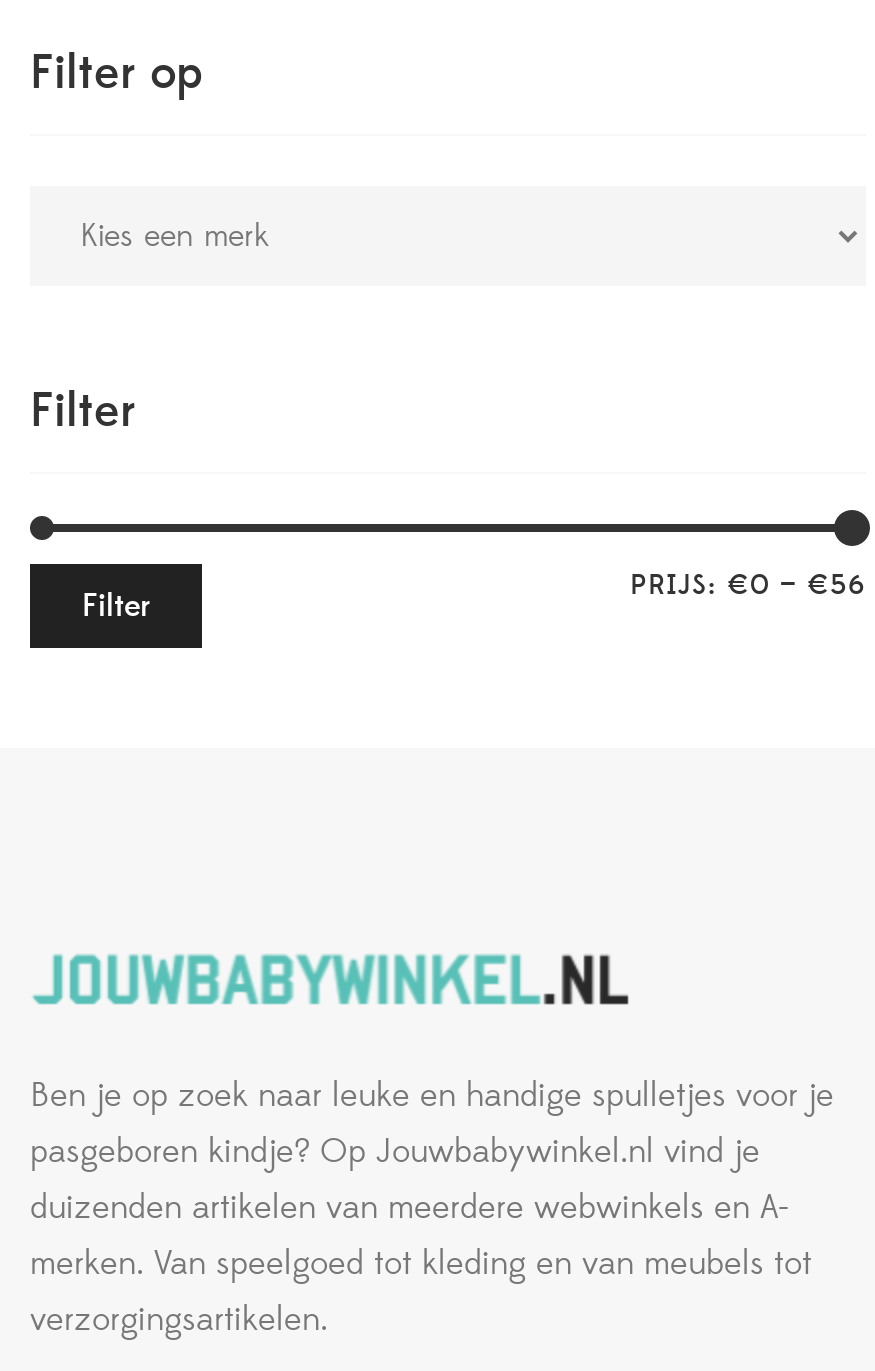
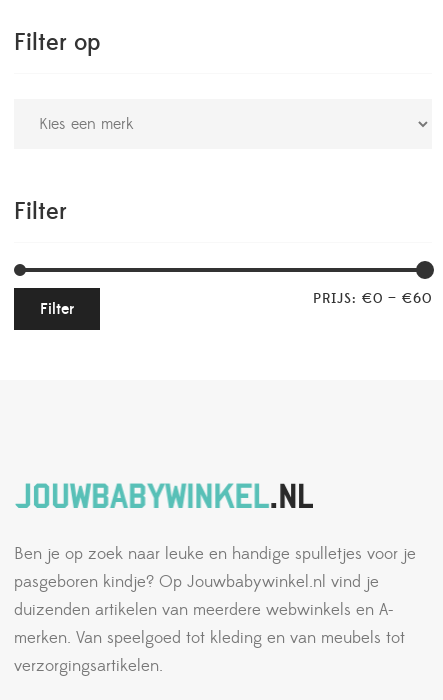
- PRIJS: €0 — €56
+ PRIJS: €0 — €60
